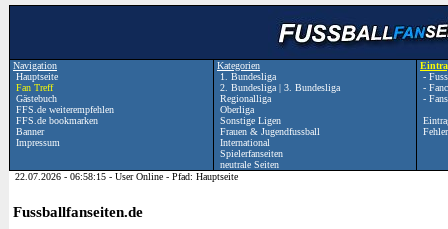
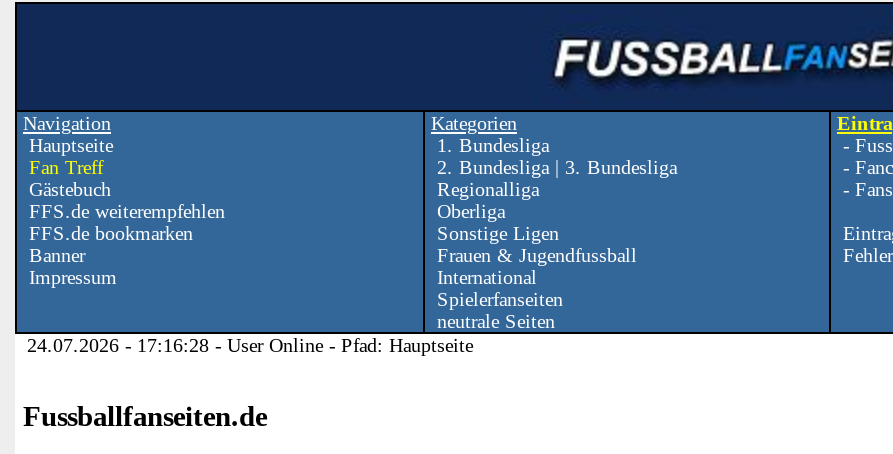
- 22.07.2026 - 06:58:15 -User Online - Pfad: Hauptseite
+ 24.07.2026 - 17:16:28 -User Online - Pfad: Hauptseite
